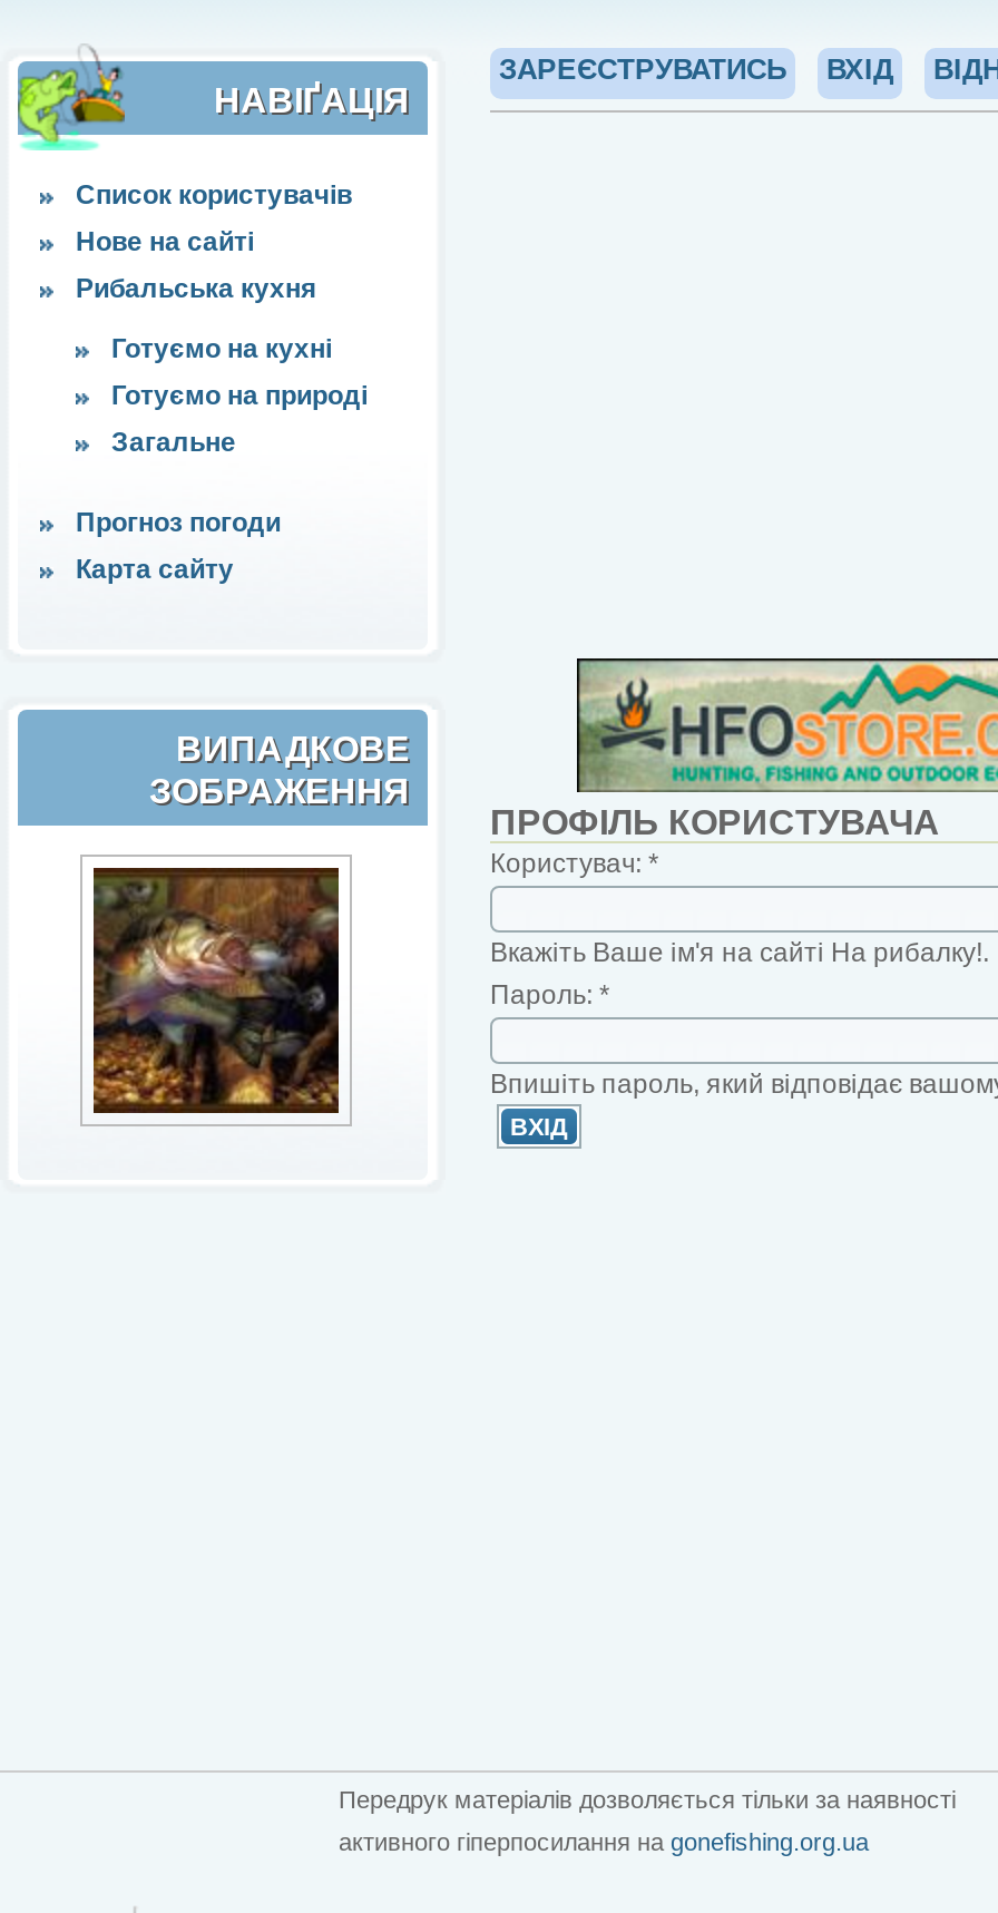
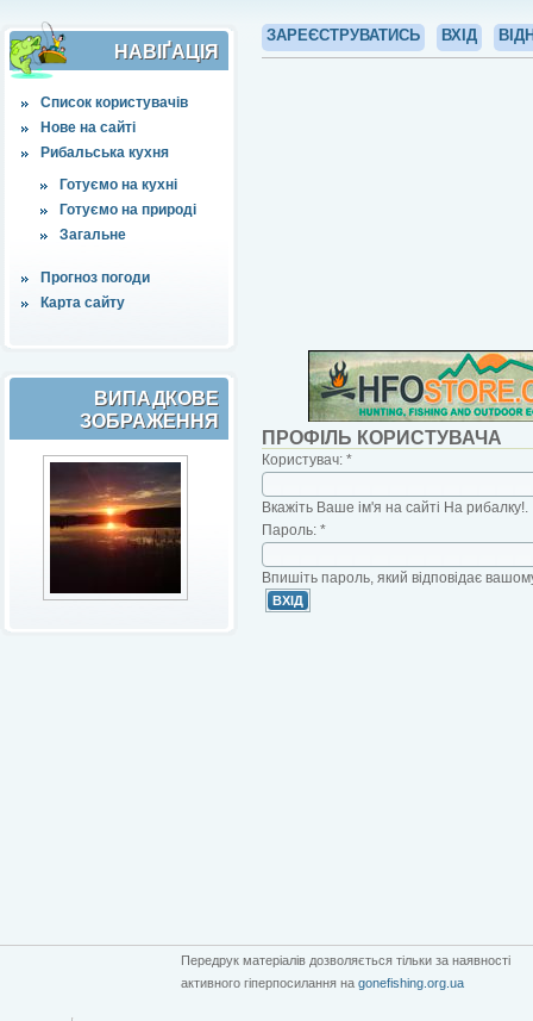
- [image]
+ [image]
